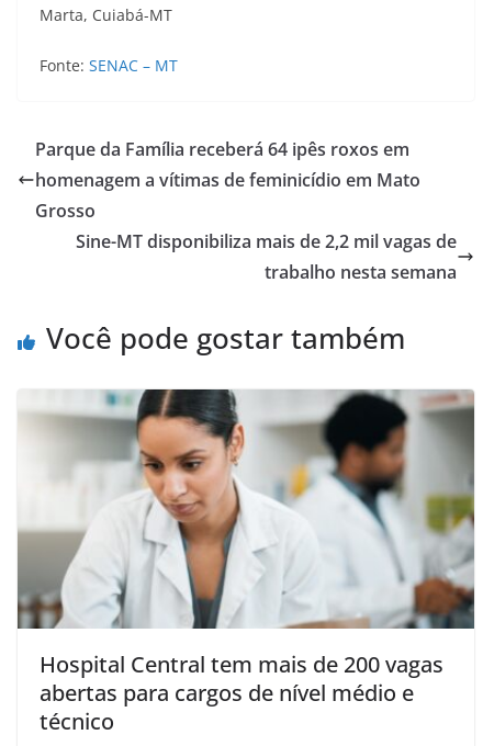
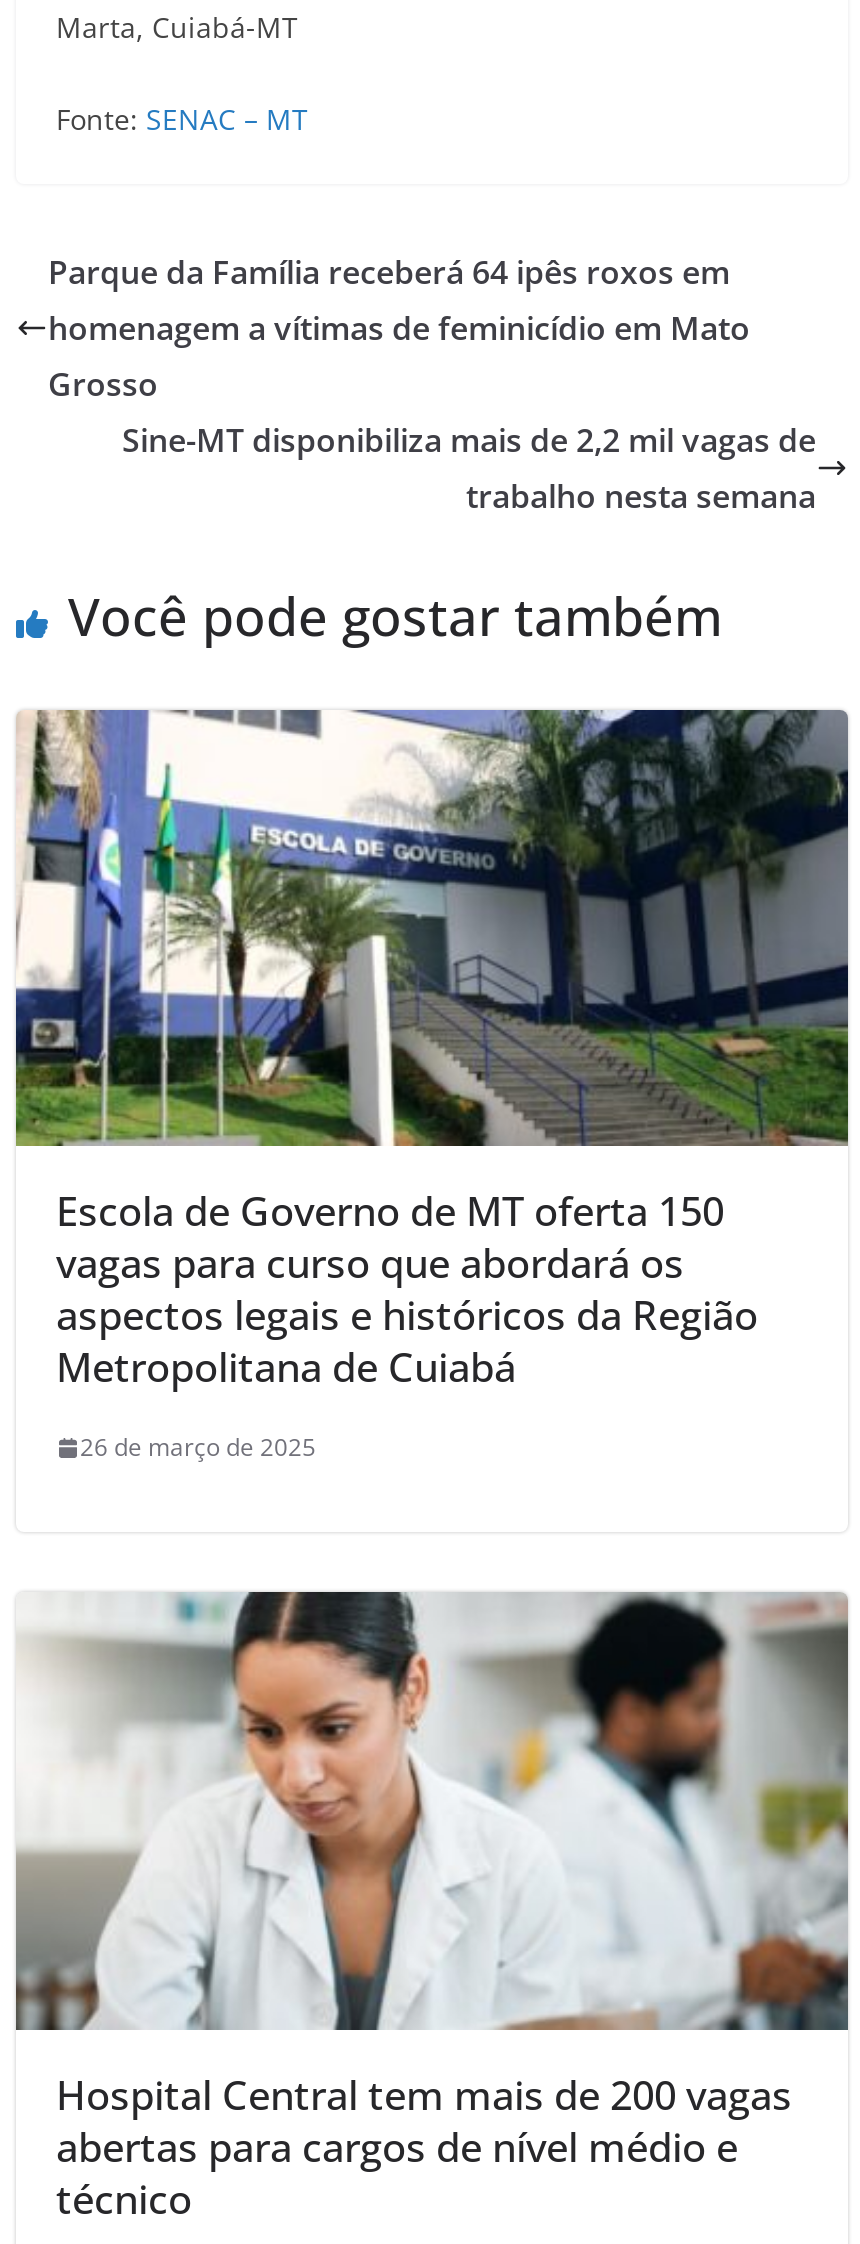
+ [image]
+ Escola de Governo de MT oferta 150
+ vagas para curso que abordará os
+ aspectos legais e históricos da Região
+ Metropolitana de Cuiabá
+ 26 de março de 2025
